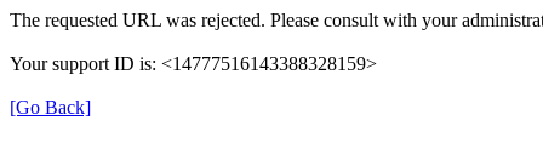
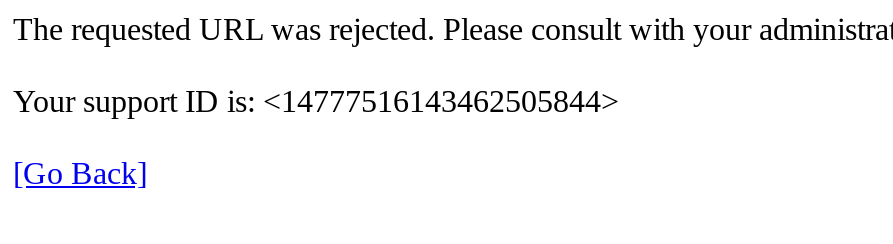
- Your support ID is: <14777516143388328159>
+ Your support ID is: <14777516143462505844>
